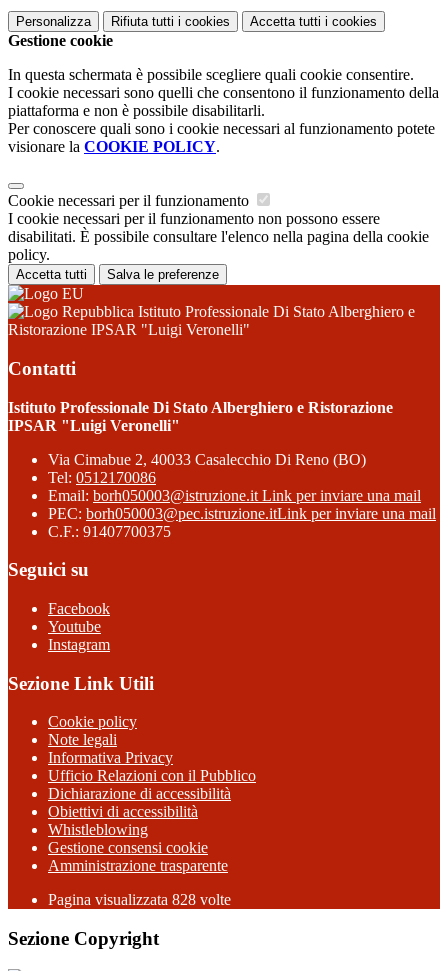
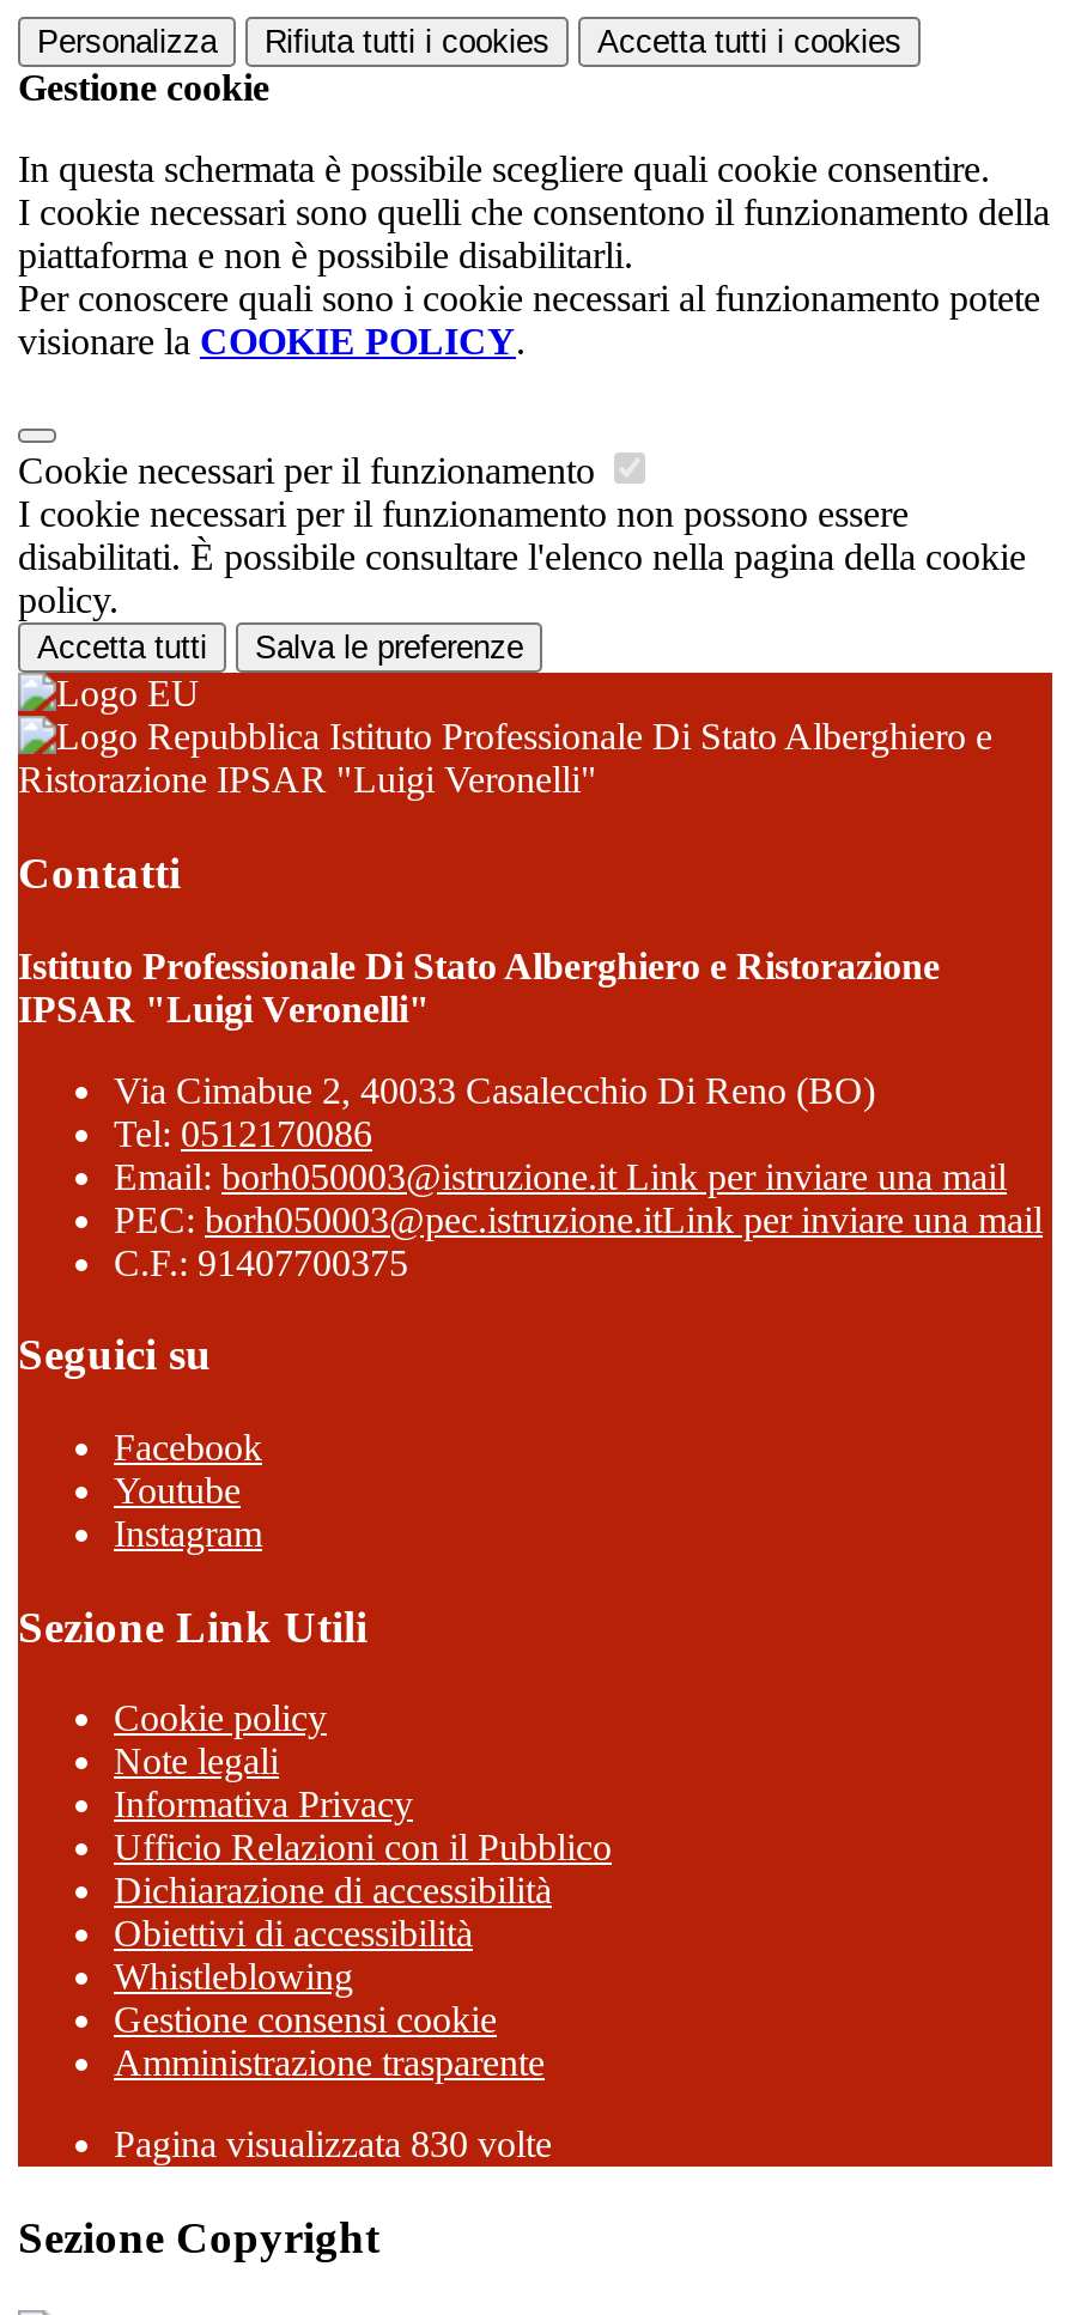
- Pagina visualizzata 828 volte
+ Pagina visualizzata 830 volte
